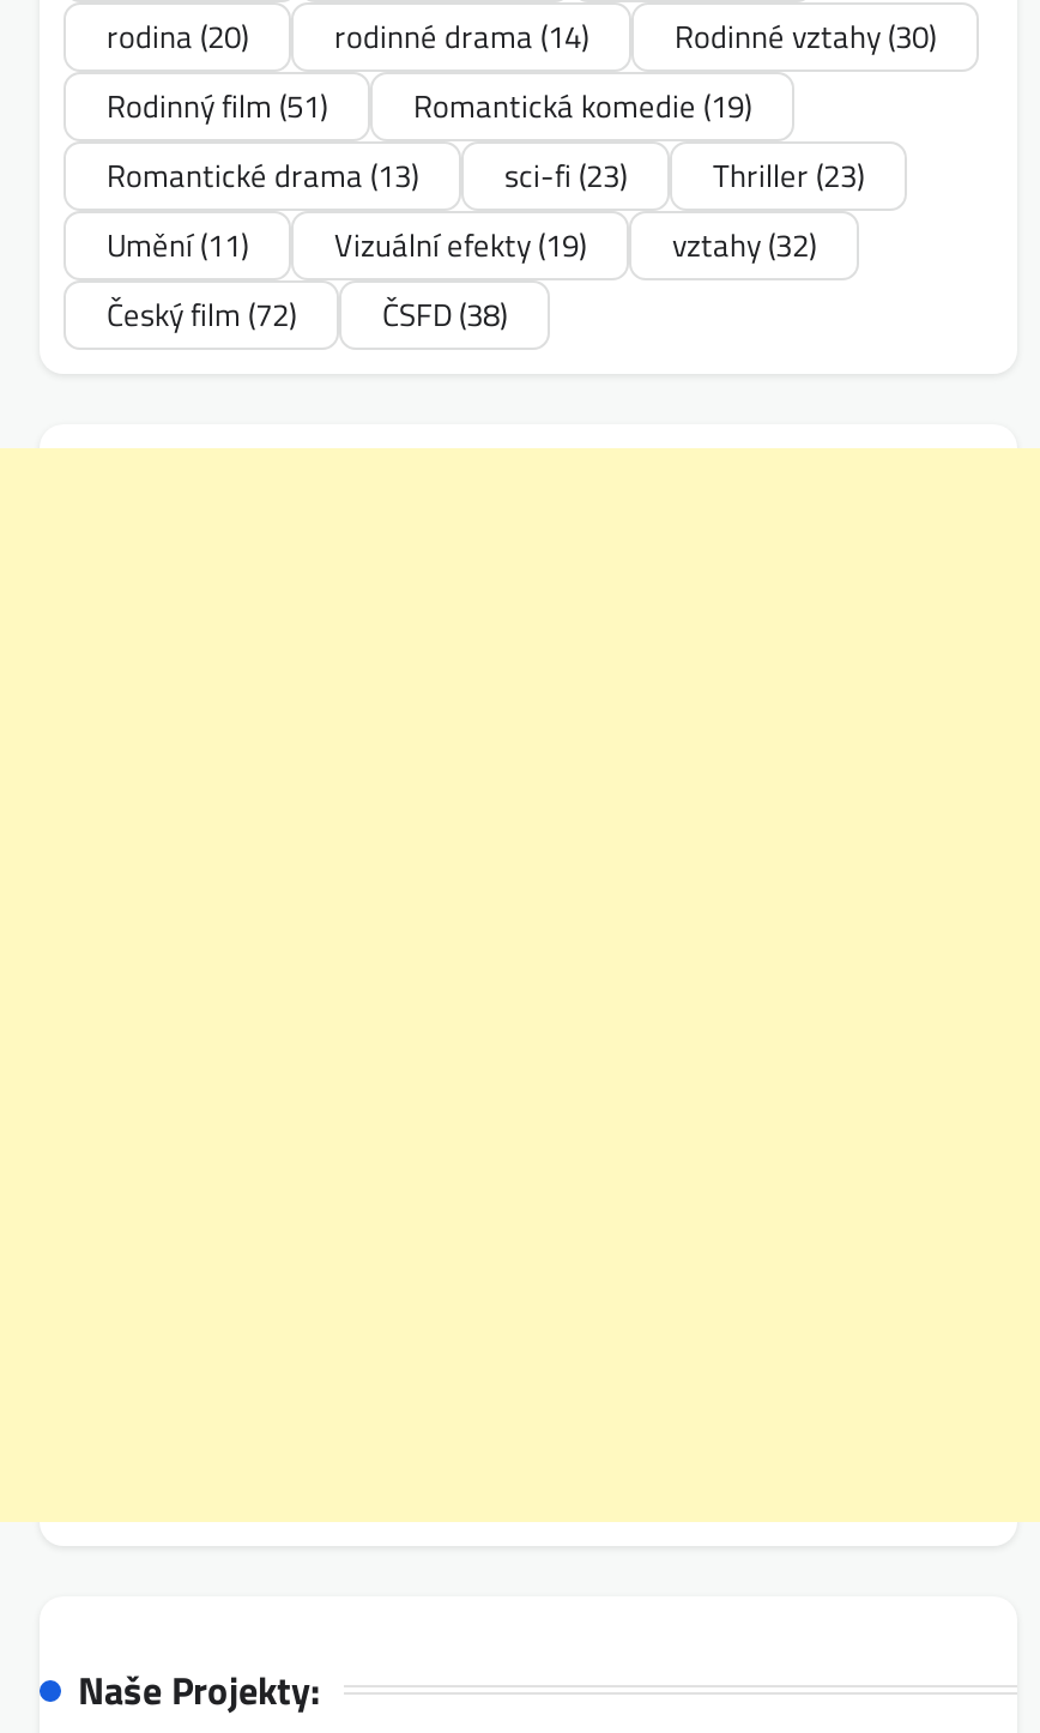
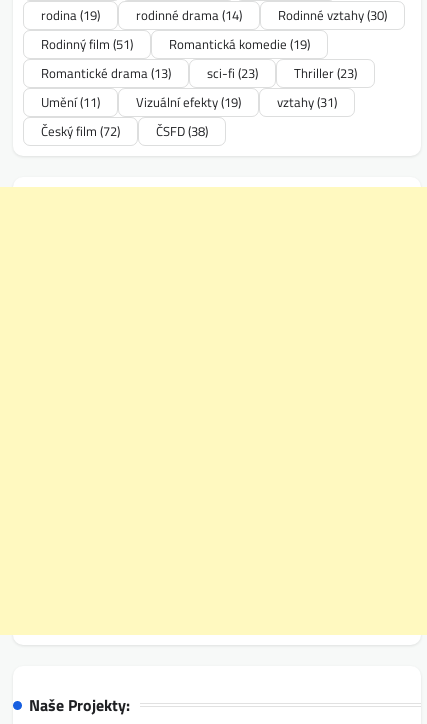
- rodina (20) rodinné drama (14) Rodinné vztahy (30)
+ rodina (19) rodinné drama (14) Rodinné vztahy (30)

- Umění(11) Vizuální efekty (19) vztahy (32)
+ Umění(11) Vizuální efekty (19) vztahy (31)
